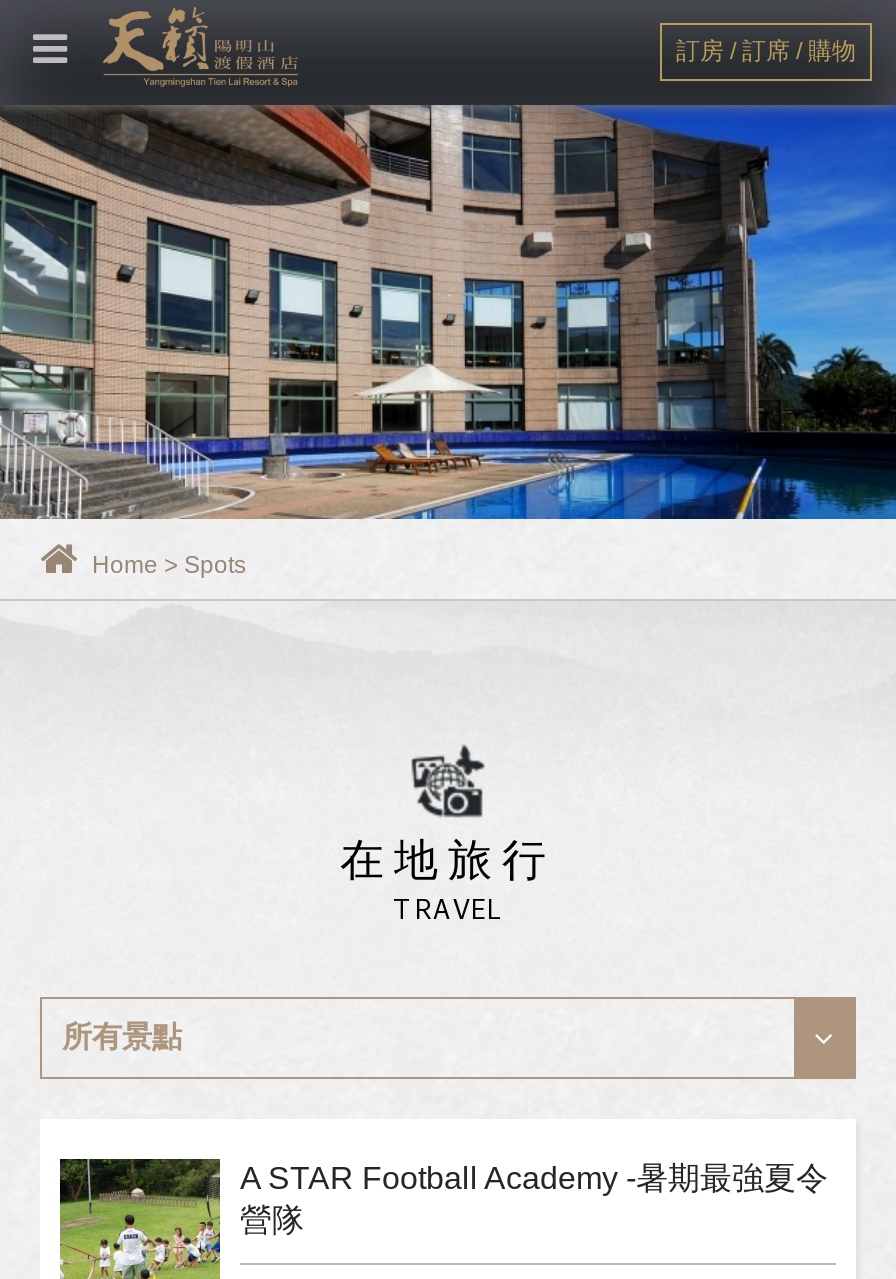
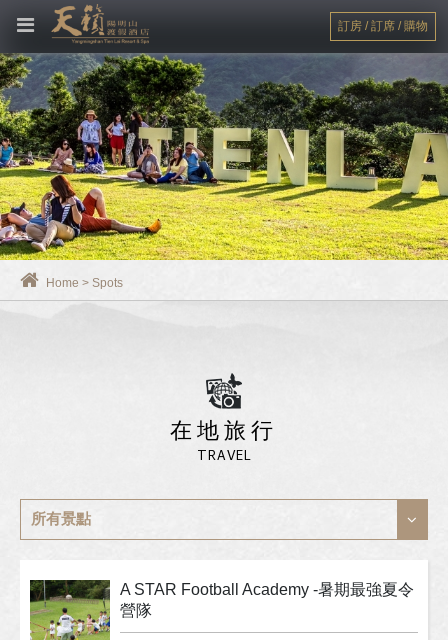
- [image]
+ [image]
